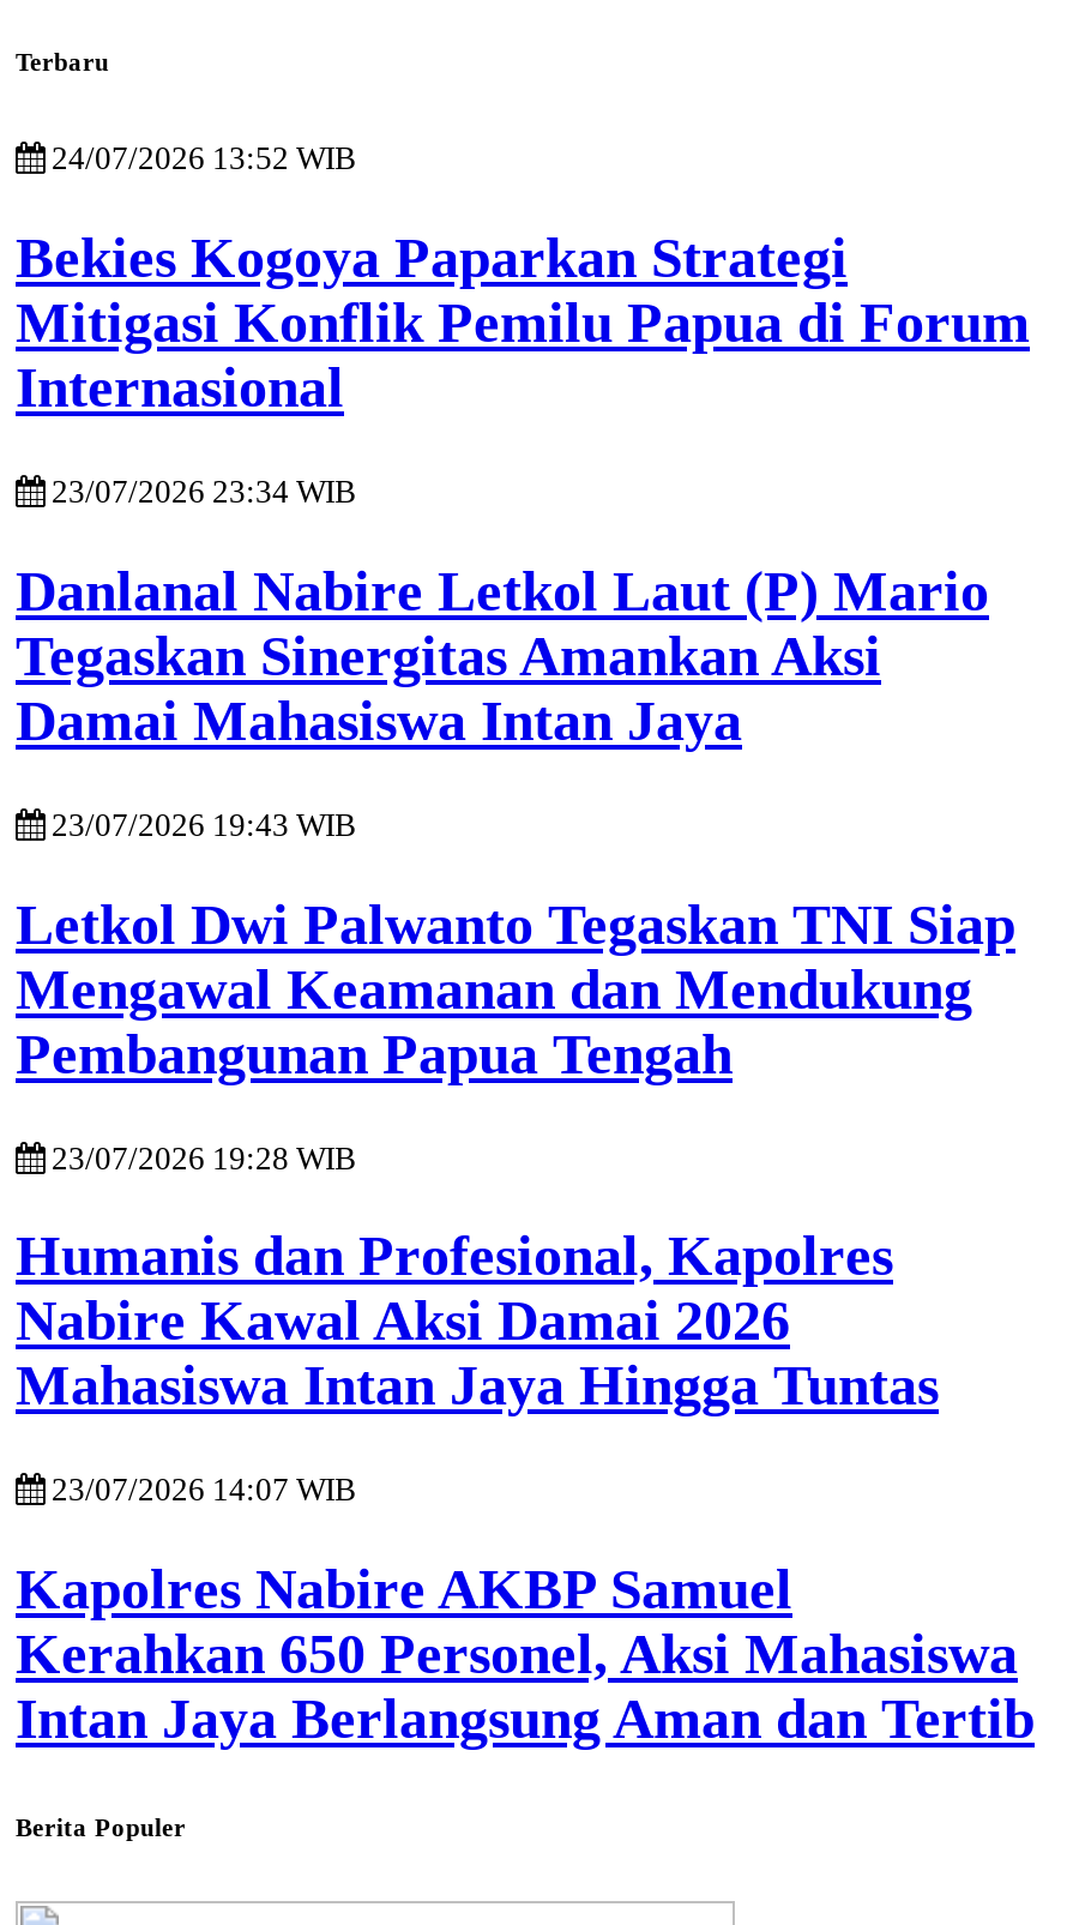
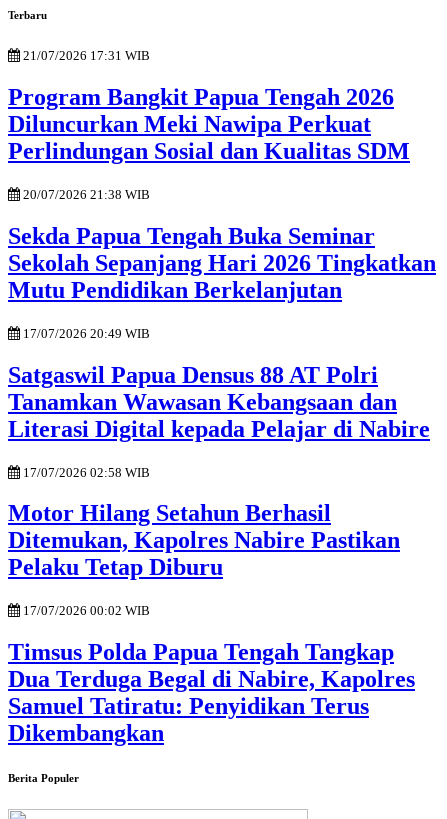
- 24/07/2026 13:52 WIB
+ 21/07/2026 17:31 WIB

- Bekies Kogoya Paparkan Strategi
- Mitigasi Konflik Pemilu Papua di Forum
- Internasional
+ Program Bangkit Papua Tengah 2026
+ Diluncurkan Meki Nawipa Perkuat
+ Perlindungan Sosial dan Kualitas SDM

- 23/07/2026 23:34 WIB
+ 20/07/2026 21:38 WIB

- Danlanal Nabire Letkol Laut (P) Mario
- Tegaskan Sinergitas Amankan Aksi
- Damai Mahasiswa Intan Jaya
+ Sekda Papua Tengah Buka Seminar
+ Sekolah Sepanjang Hari 2026 Tingkatkan
+ Mutu Pendidikan Berkelanjutan

- 23/07/2026 19:43 WIB
+ 17/07/2026 20:49 WIB

- Letkol Dwi Palwanto Tegaskan TNI Siap
- Mengawal Keamanan dan Mendukung
- Pembangunan Papua Tengah
+ Satgaswil Papua Densus 88 AT Polri
+ Tanamkan Wawasan Kebangsaan dan
+ Literasi Digital kepada Pelajar di Nabire

- 23/07/2026 19:28 WIB
+ 17/07/2026 02:58 WIB

- Humanis dan Profesional, Kapolres
- Nabire Kawal Aksi Damai 2026
- Mahasiswa Intan Jaya Hingga Tuntas
+ Motor Hilang Setahun Berhasil
+ Ditemukan, Kapolres Nabire Pastikan
+ Pelaku Tetap Diburu

- 23/07/2026 14:07 WIB
+ 17/07/2026 00:02 WIB

- Kapolres Nabire AKBP Samuel
- Kerahkan 650 Personel, Aksi Mahasiswa
- Intan Jaya Berlangsung Aman dan Tertib
+ Timsus Polda Papua Tengah Tangkap
+ Dua Terduga Begal di Nabire, Kapolres
+ Samuel Tatiratu: Penyidikan Terus
+ Dikembangkan
